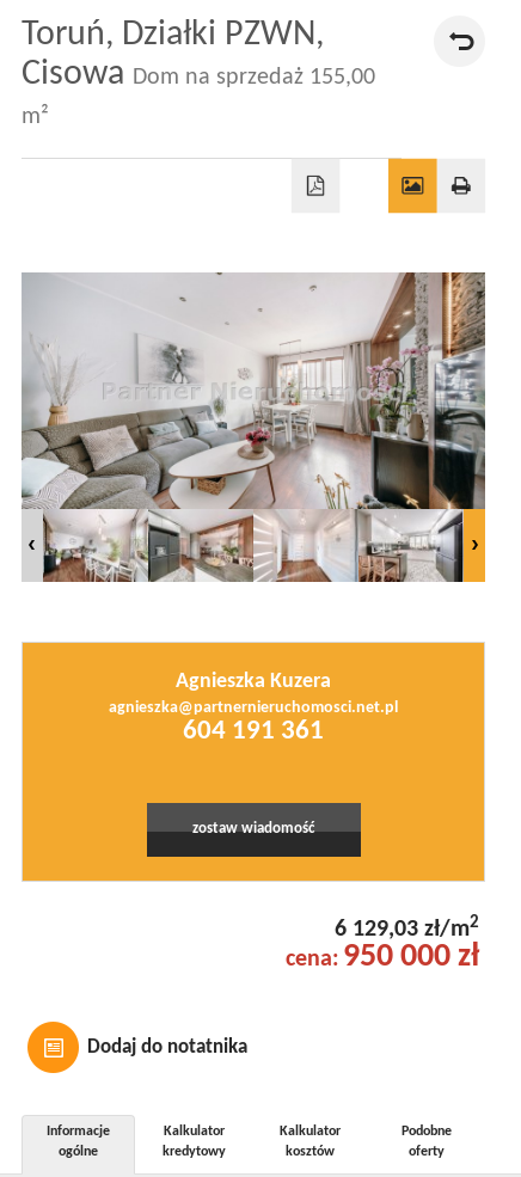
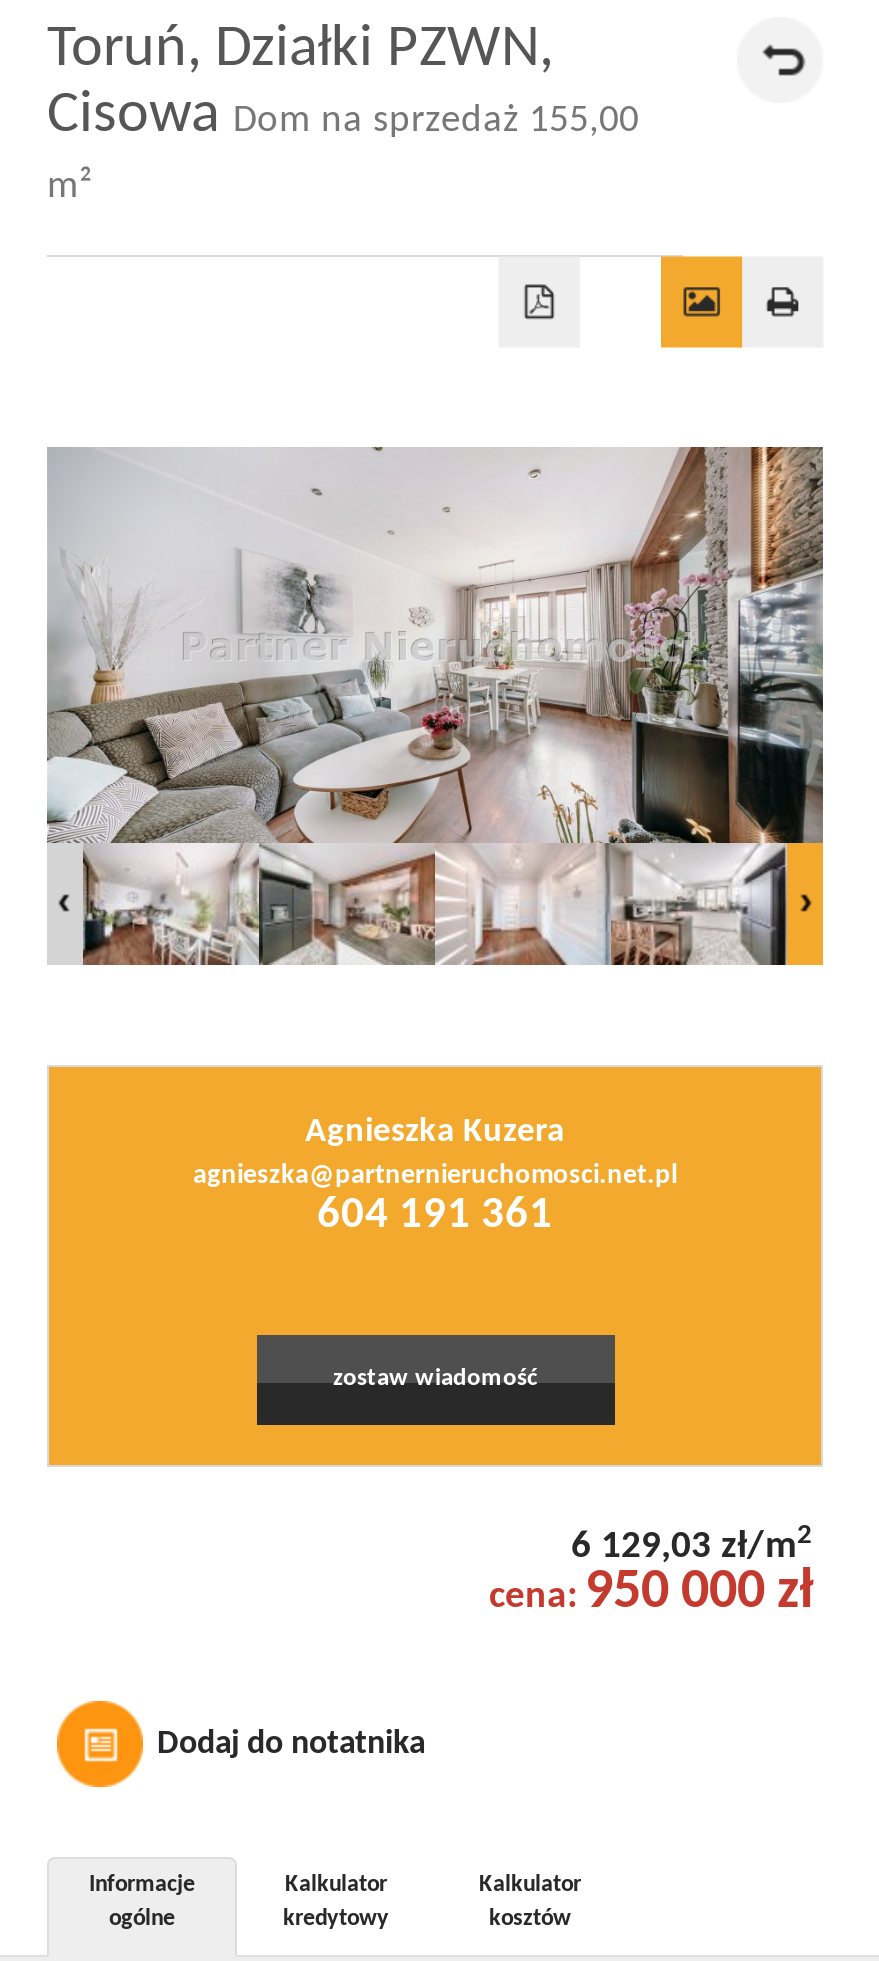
- Podobne
- oferty
